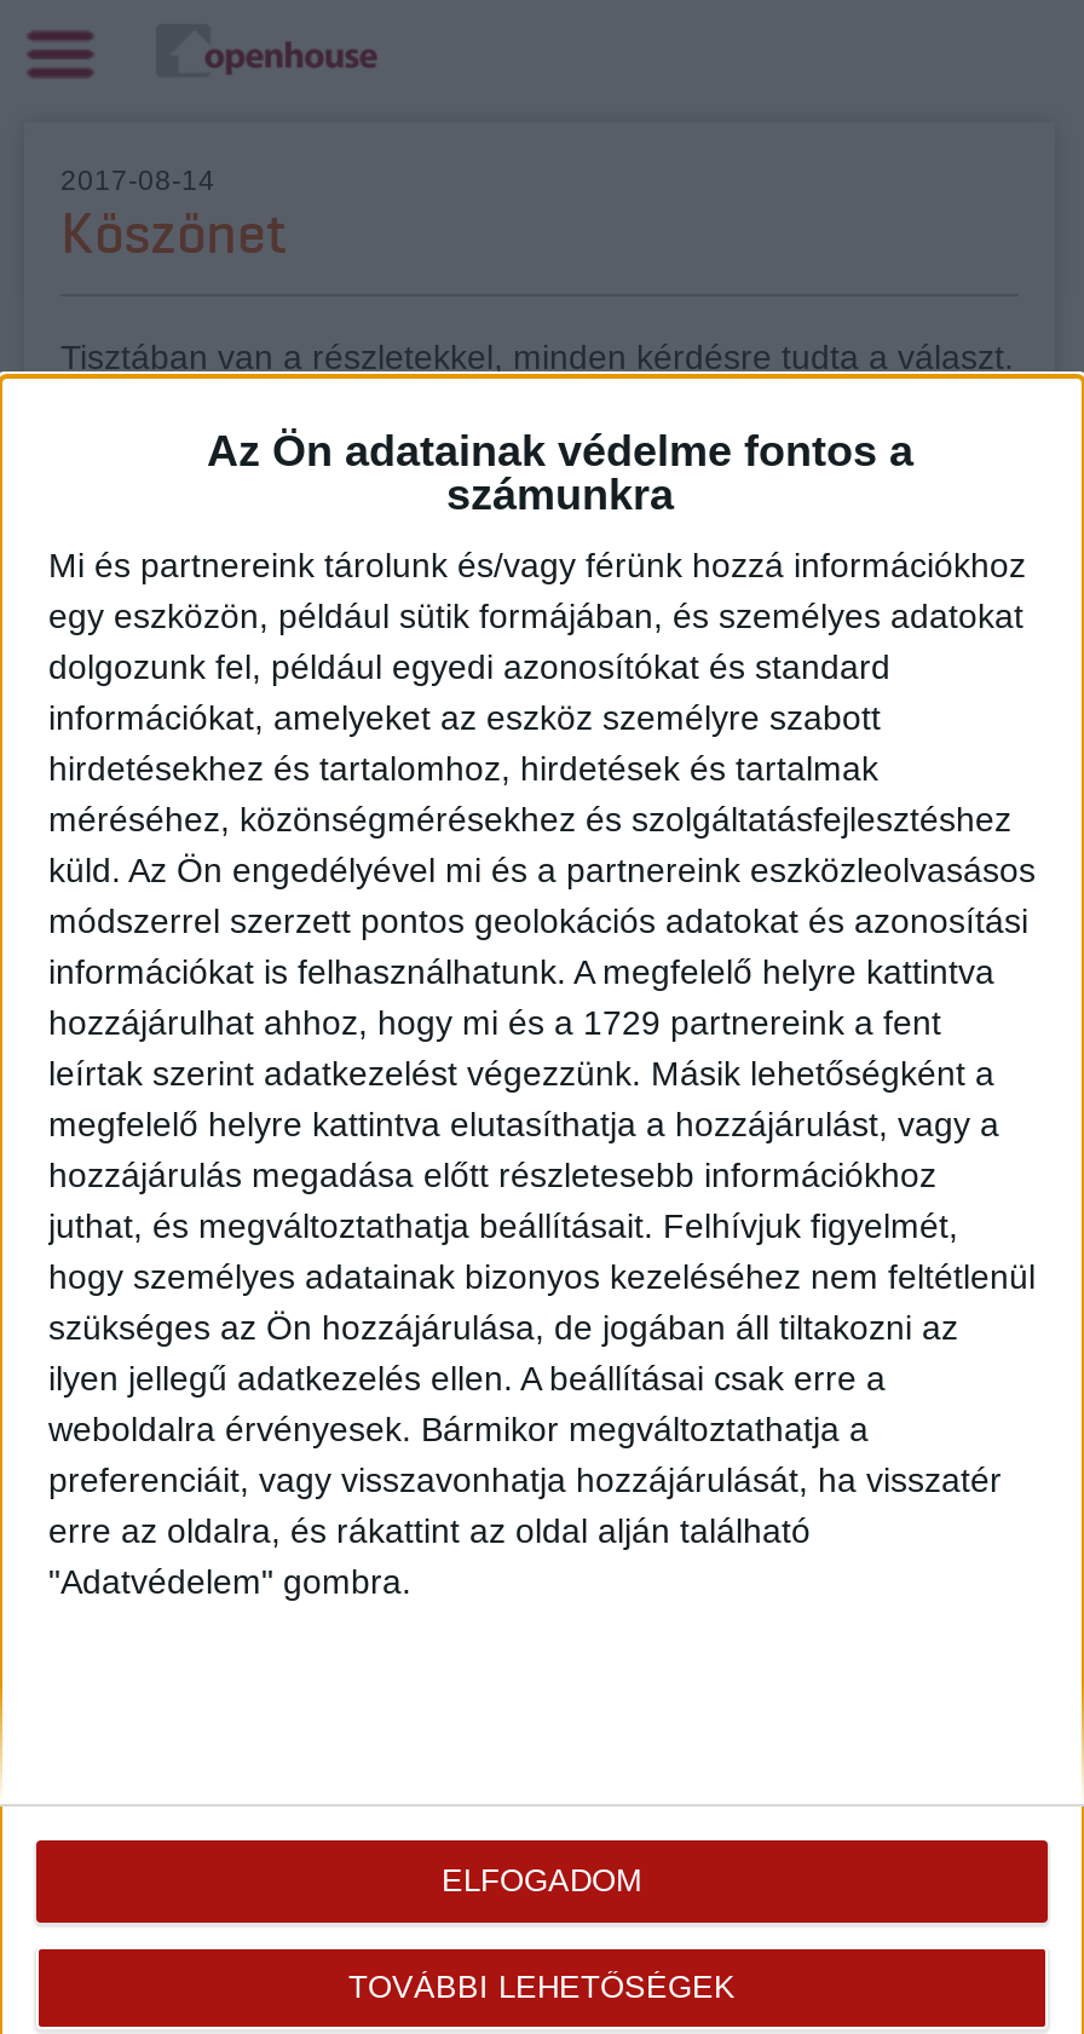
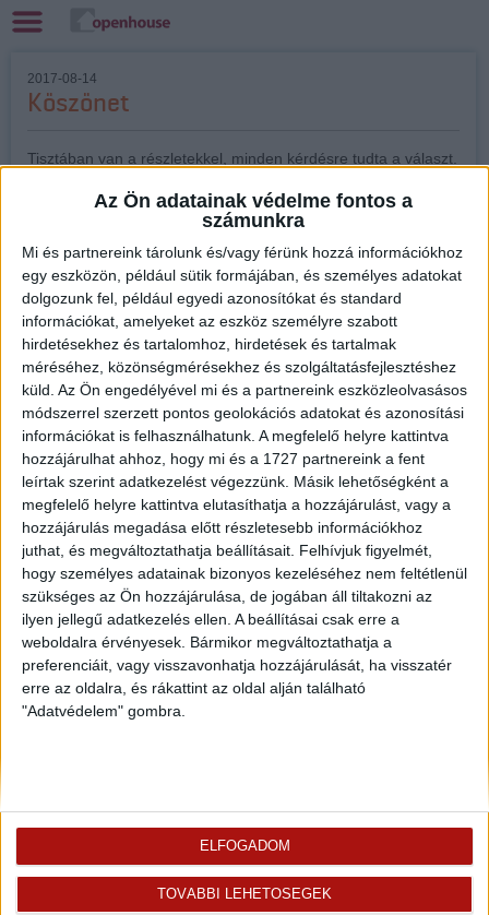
- hozzájárulhat ahhoz, hogy mi és a 1729 partnereink a fent
+ hozzájárulhat ahhoz, hogy mi és a 1727 partnereink a fent
